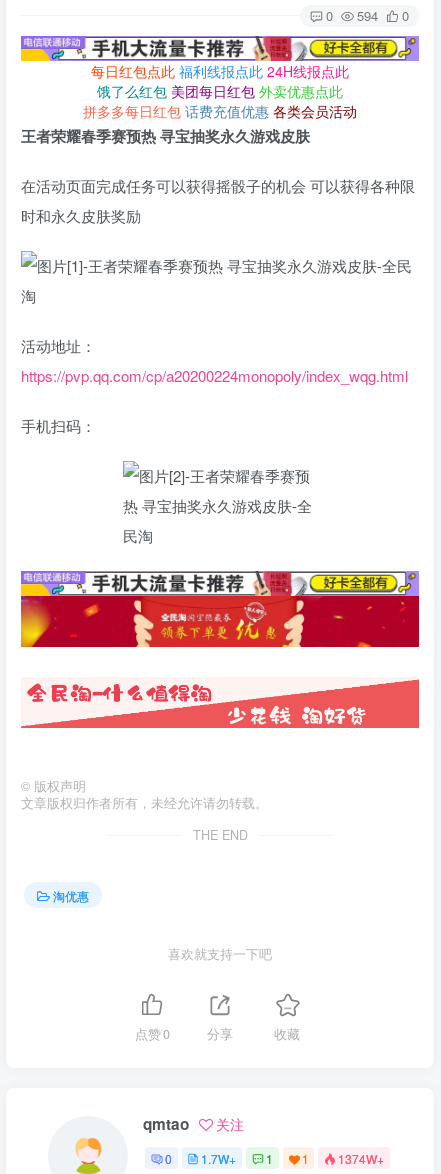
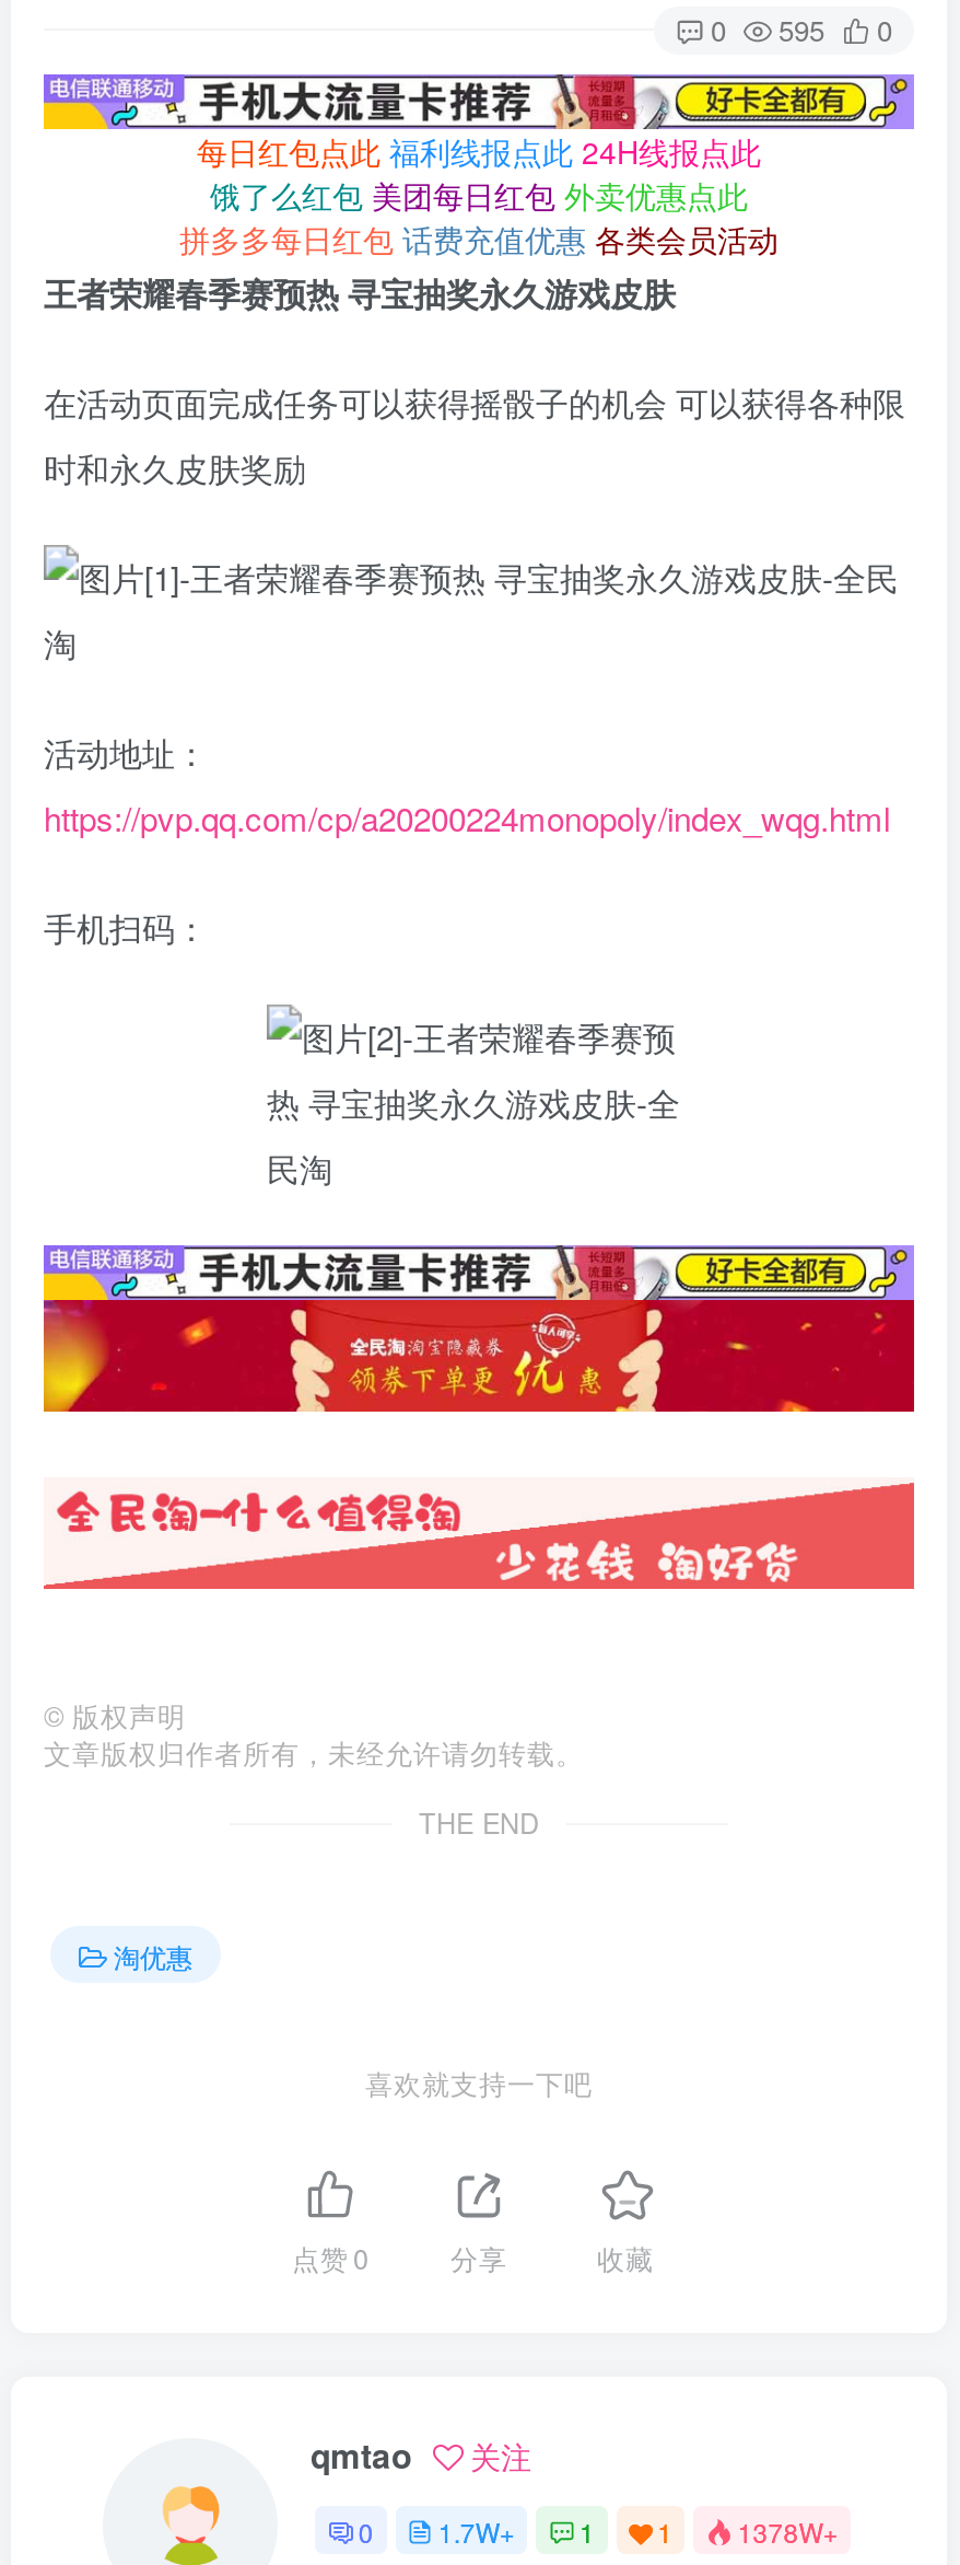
- 0 594 0
+ 0 595 0

- 0 1.7W+ 1 1 1374W+
+ 0 1.7W+ 1 1 1378W+
